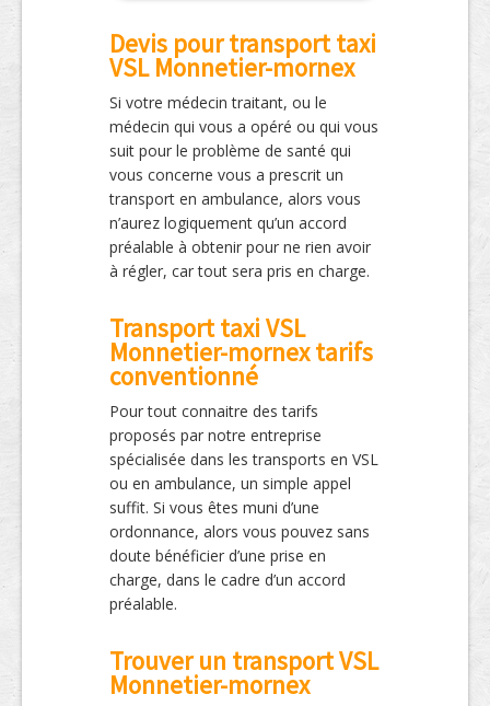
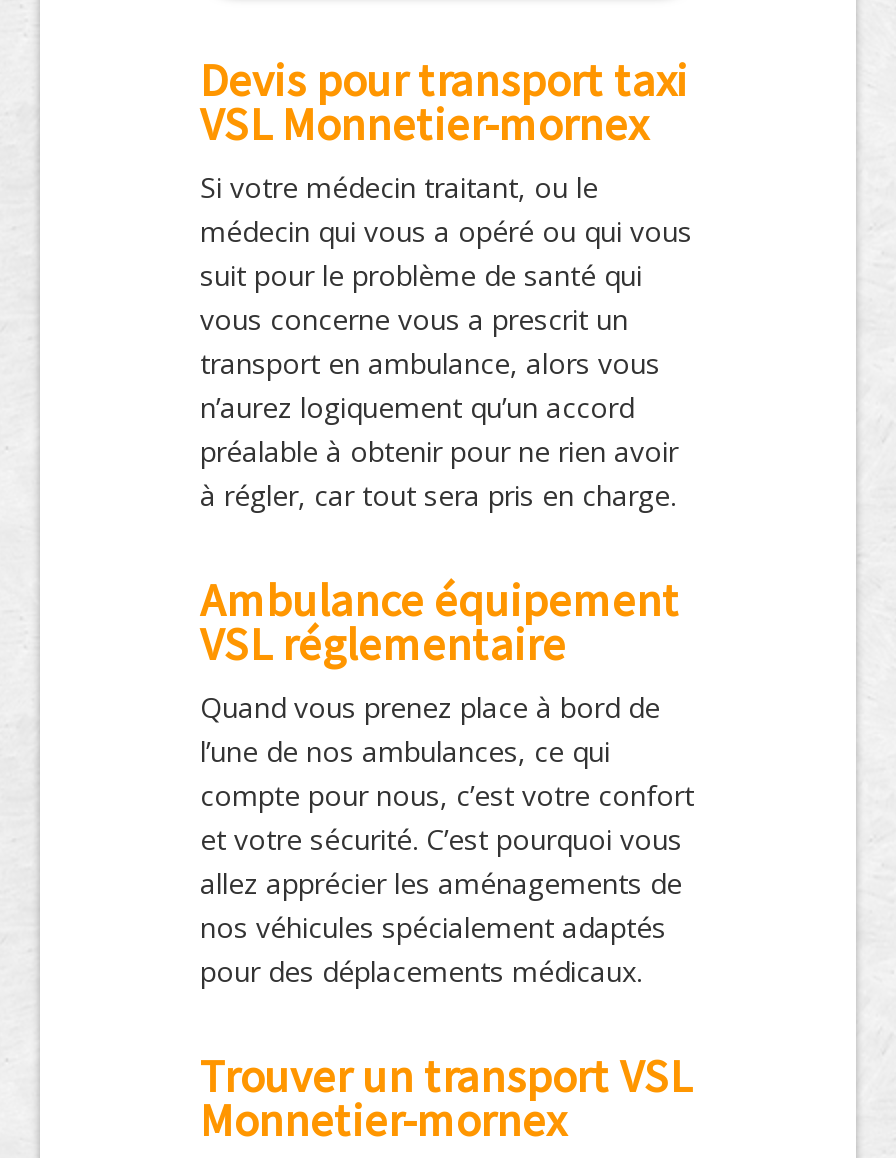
- Transport taxi VSL
- Monnetier-mornex tarifs
- conventionné
- Pour tout connaitre des tarifs
- proposés par notre entreprise
- spécialisée dans les transports en VSL
- ou en ambulance, un simple appel
- suffit. Si vous êtes muni d’une
- ordonnance, alors vous pouvez sans
- doute bénéficier d’une prise en
- charge, dans le cadre d’un accord
- préalable.
+ Ambulance équipement
+ VSL réglementaire
+ Quand vous prenez place à bord de
+ l’une de nos ambulances, ce qui
+ compte pour nous, c’est votre confort
+ et votre sécurité. C’est pourquoi vous
+ allez apprécier les aménagements de
+ nos véhicules spécialement adaptés
+ pour des déplacements médicaux.
